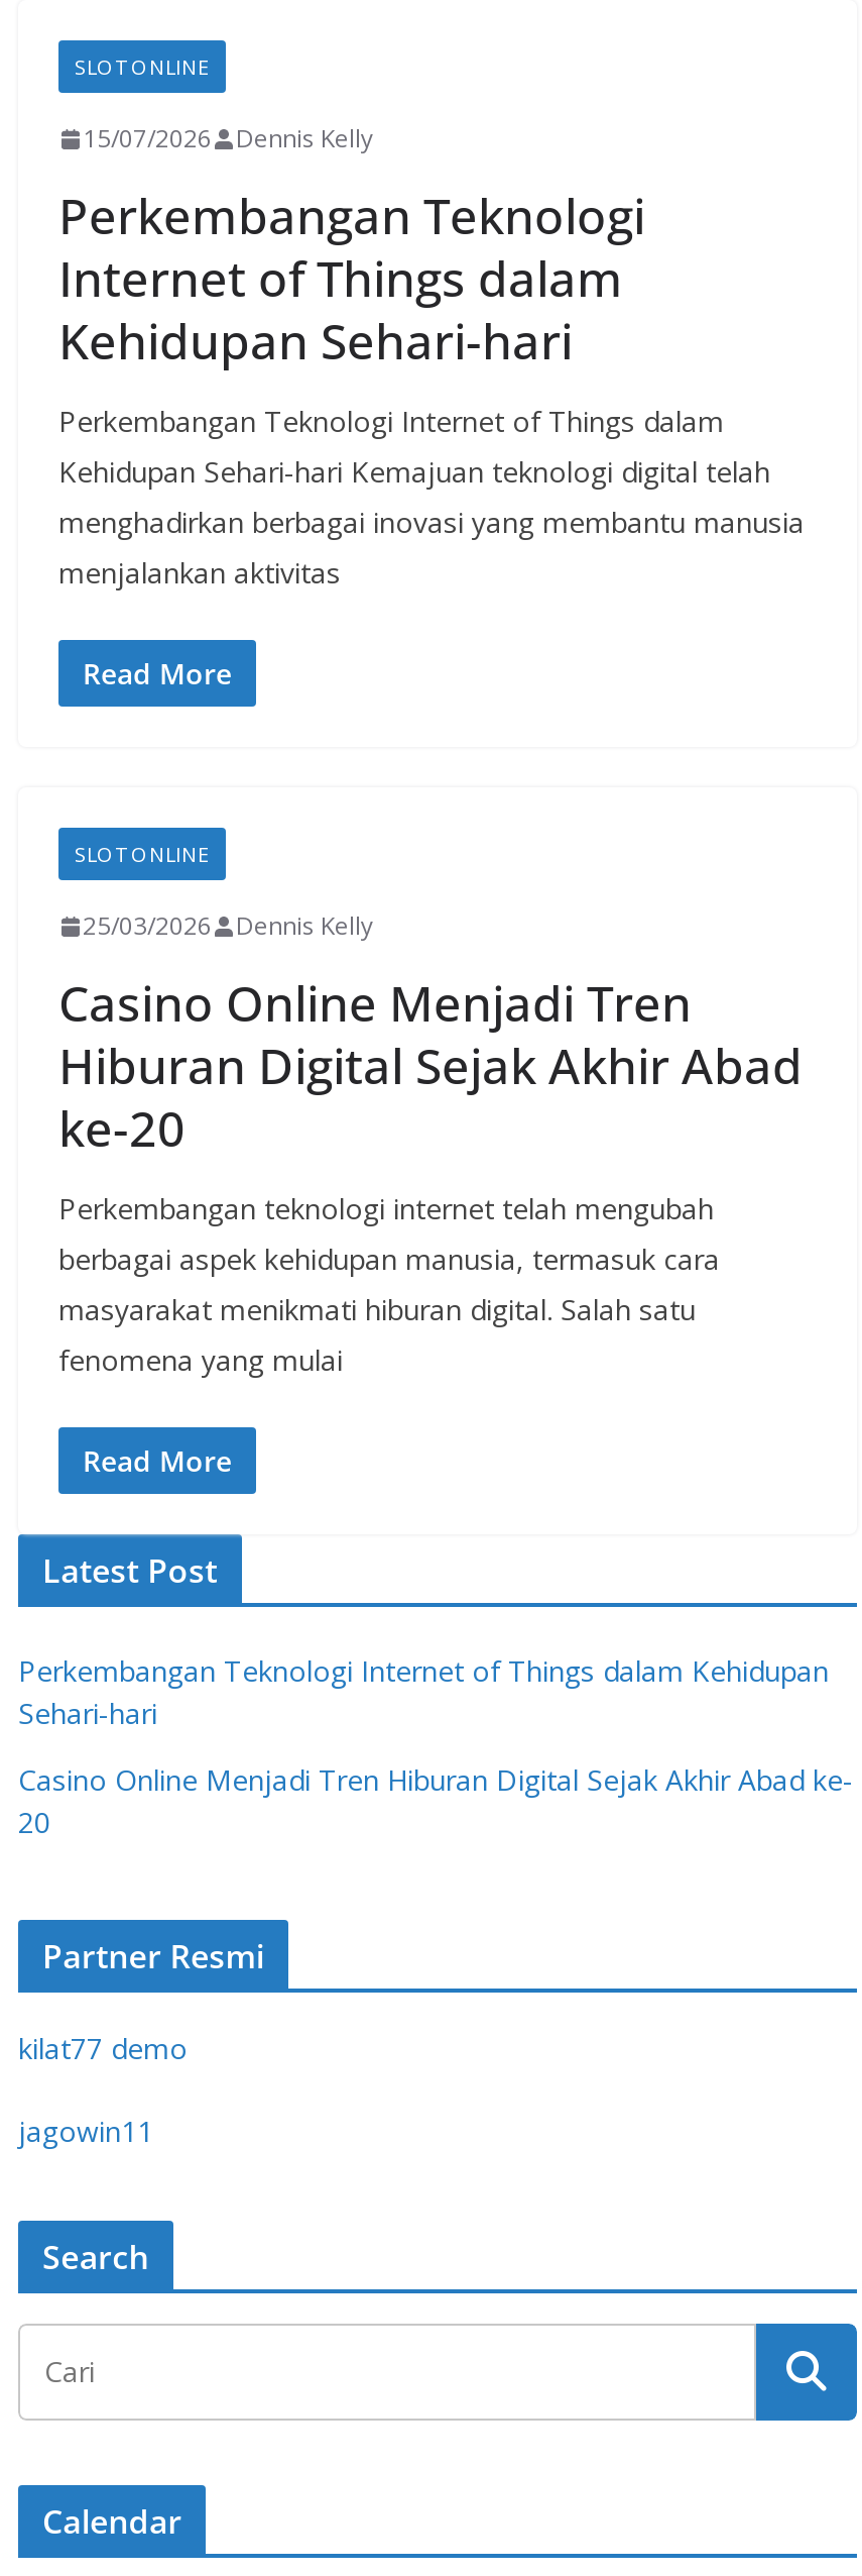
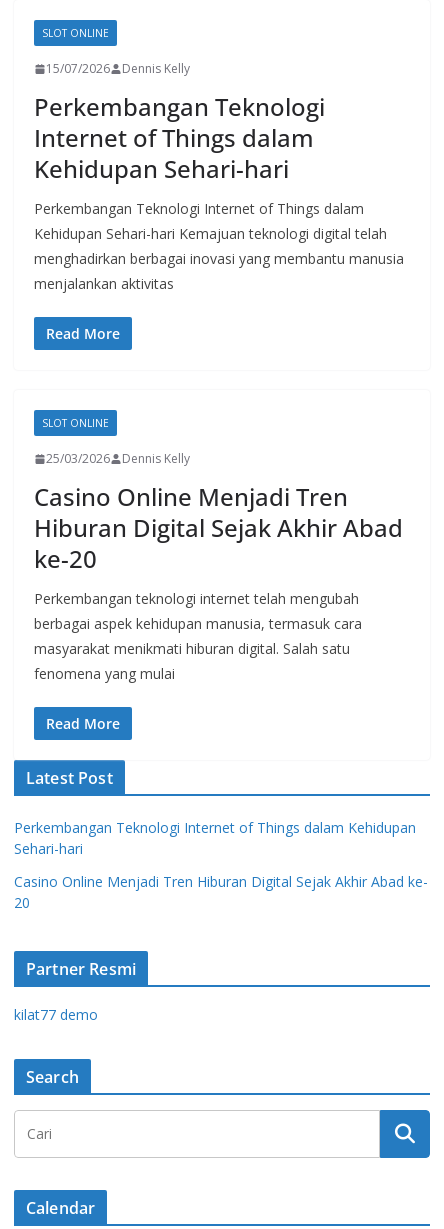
- jagowin11
